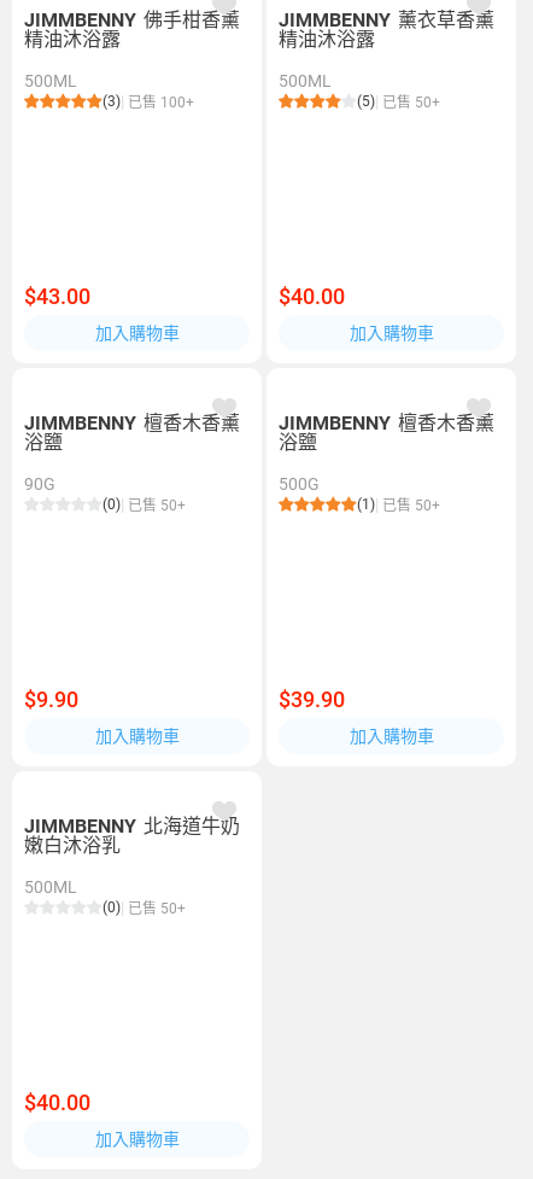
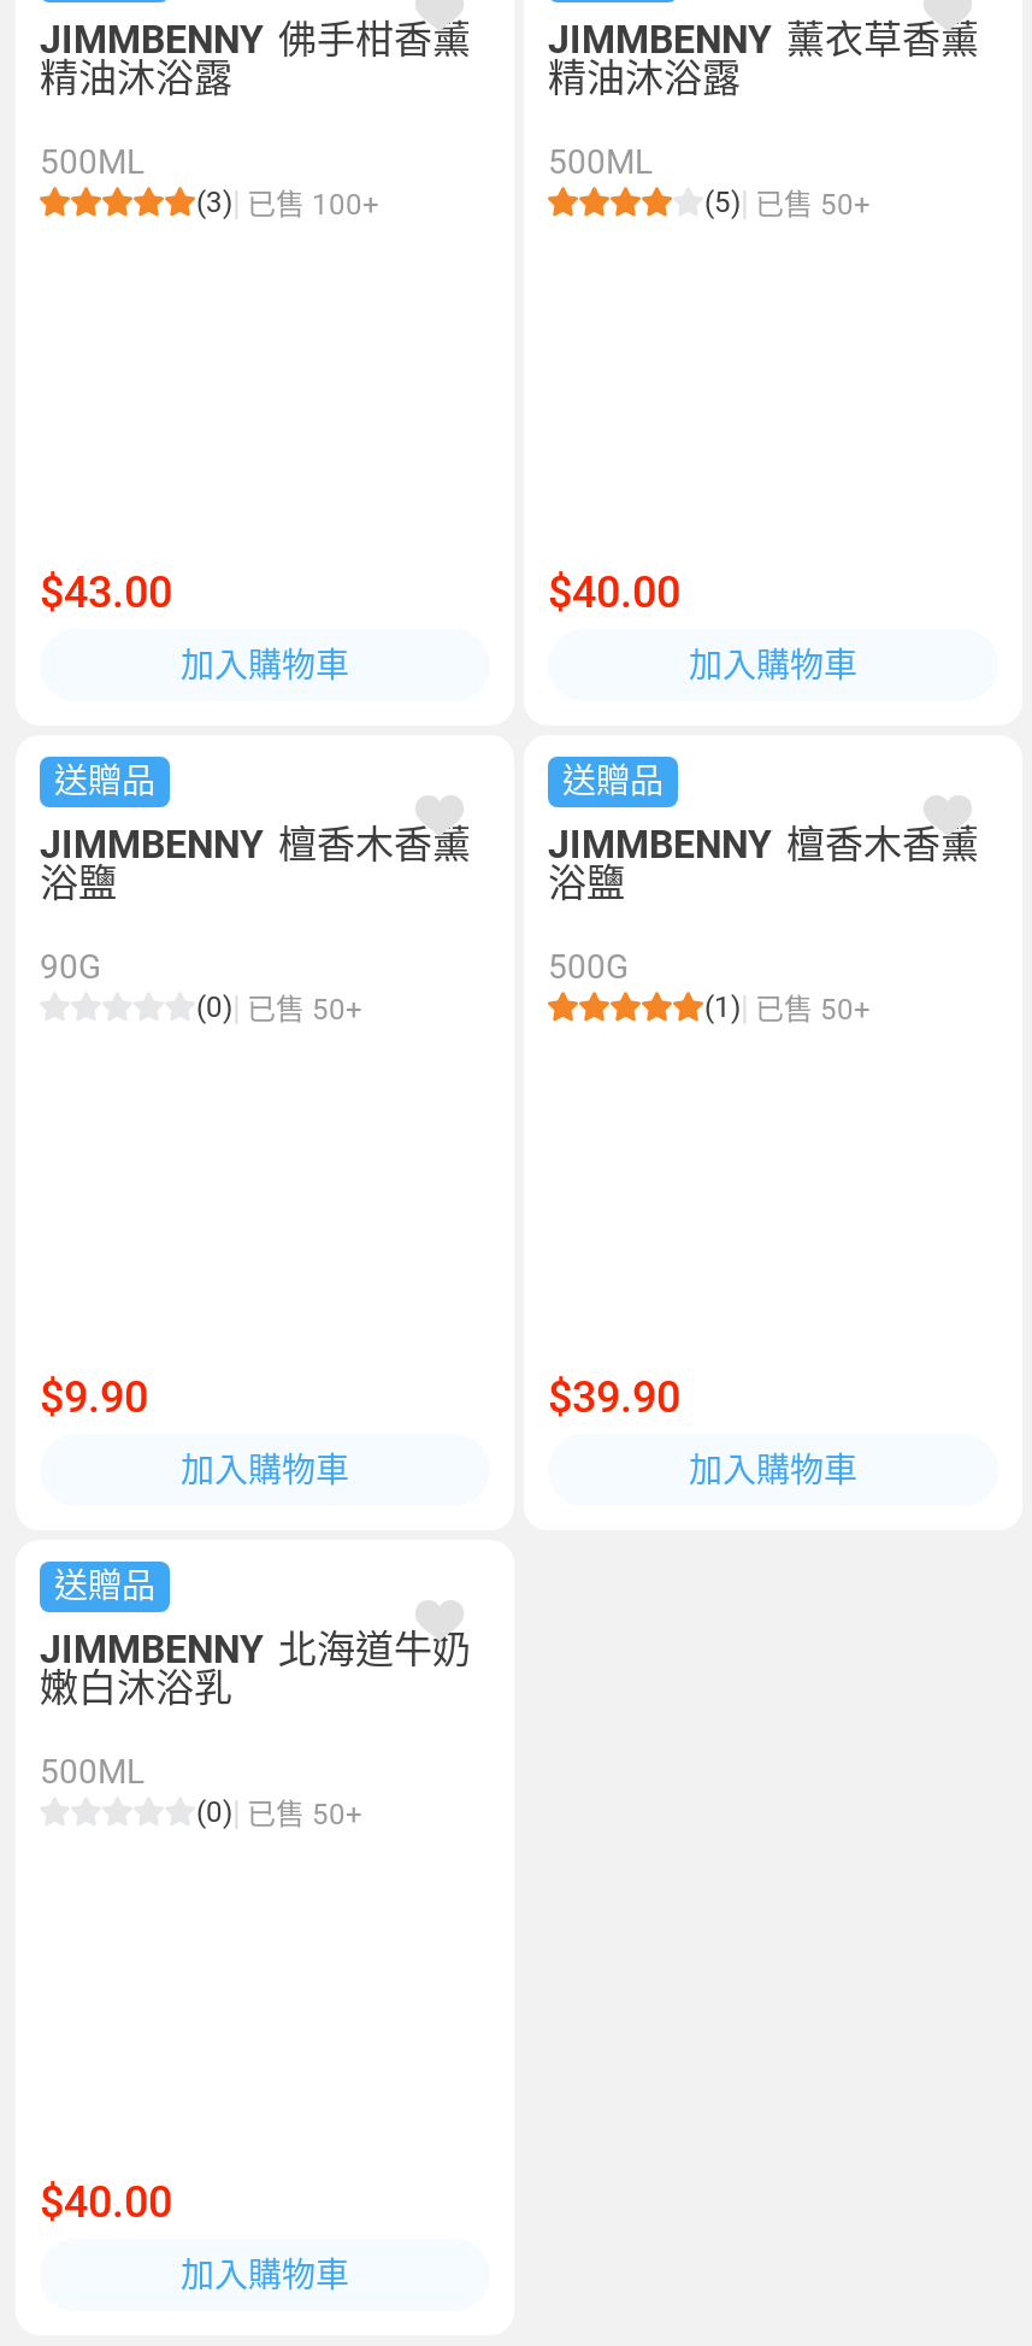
+ 送贈品

+ 送贈品

+ 送贈品
